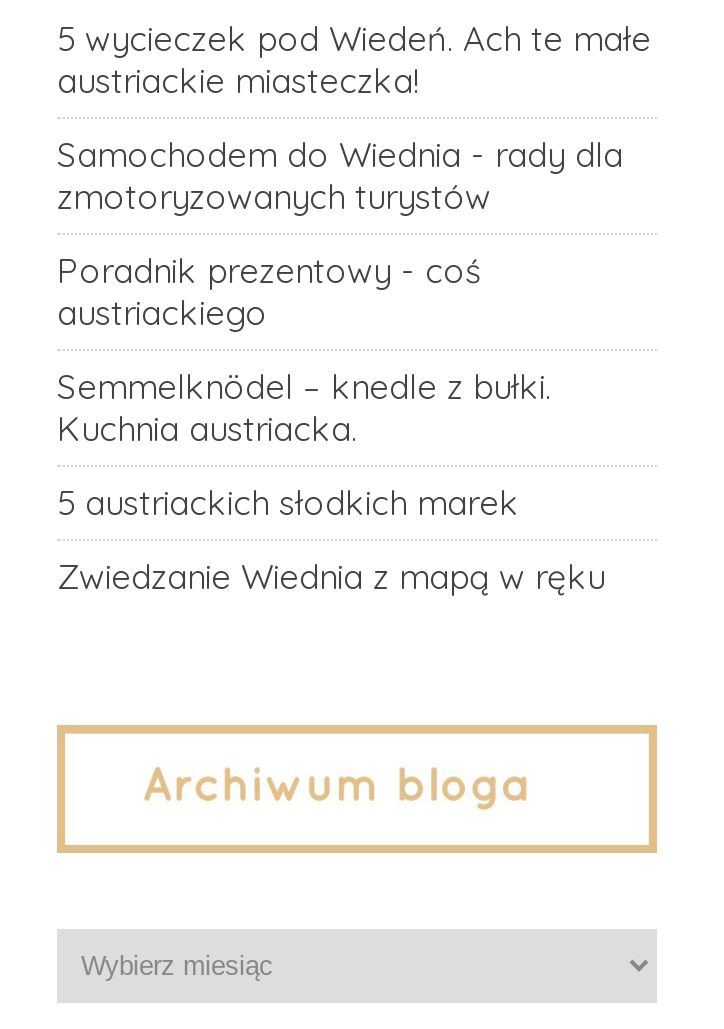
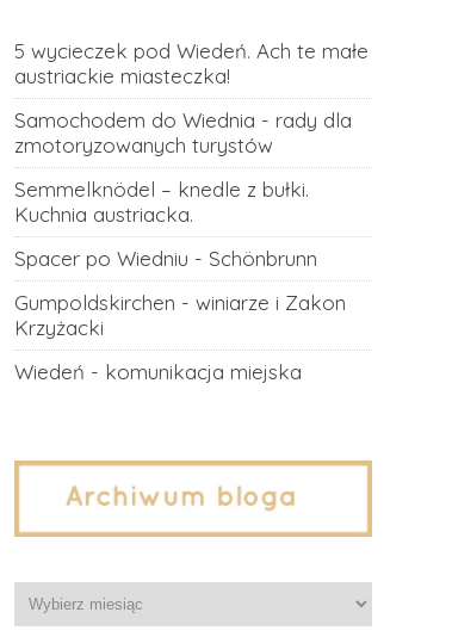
- Poradnik prezentowy - coś
- austriackiego

moved up: Semmelknödel – knedle z bułki. | Kuchnia austriacka.

- 5 austriackich słodkich marek
- Zwiedzanie Wiednia z mapą w ręku
+ Spacer po Wiedniu - Schönbrunn
+ Gumpoldskirchen - winiarze i Zakon
+ Krzyżacki
+ Wiedeń - komunikacja miejska
